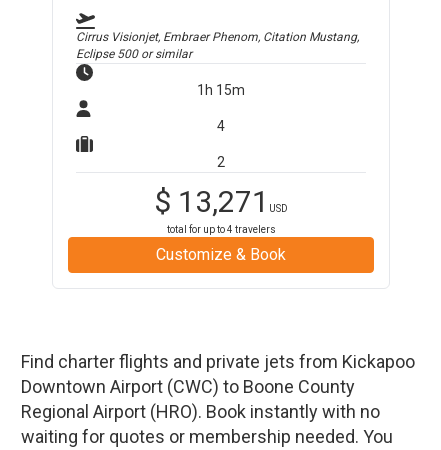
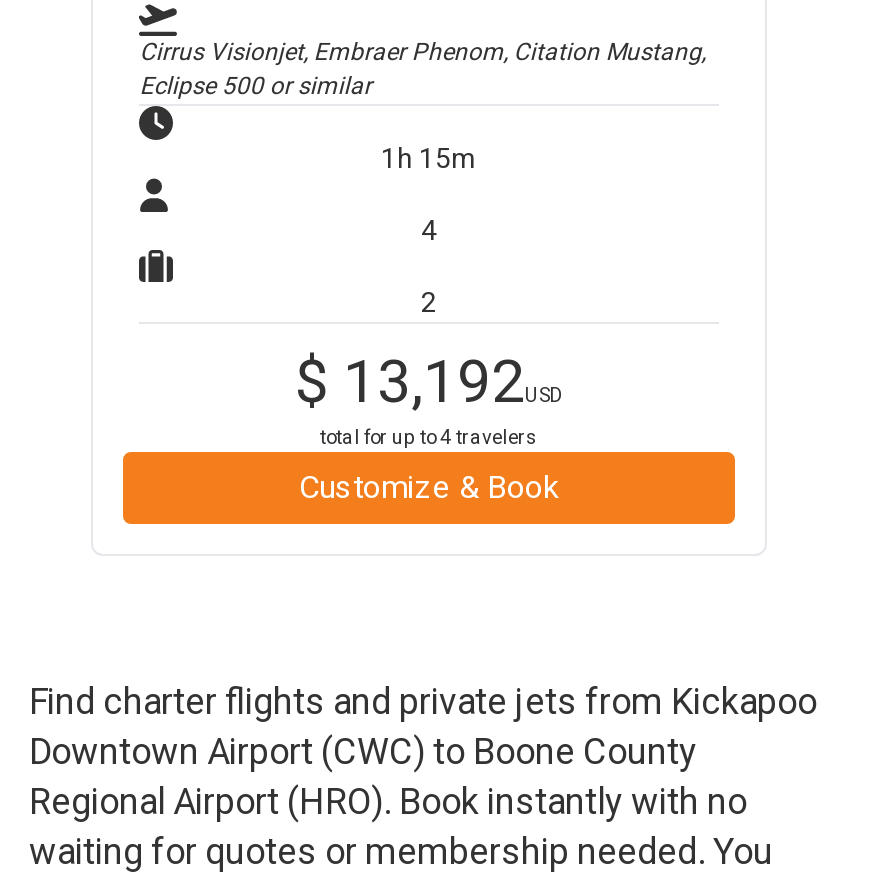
- $13,271USD
+ $13,192USD
